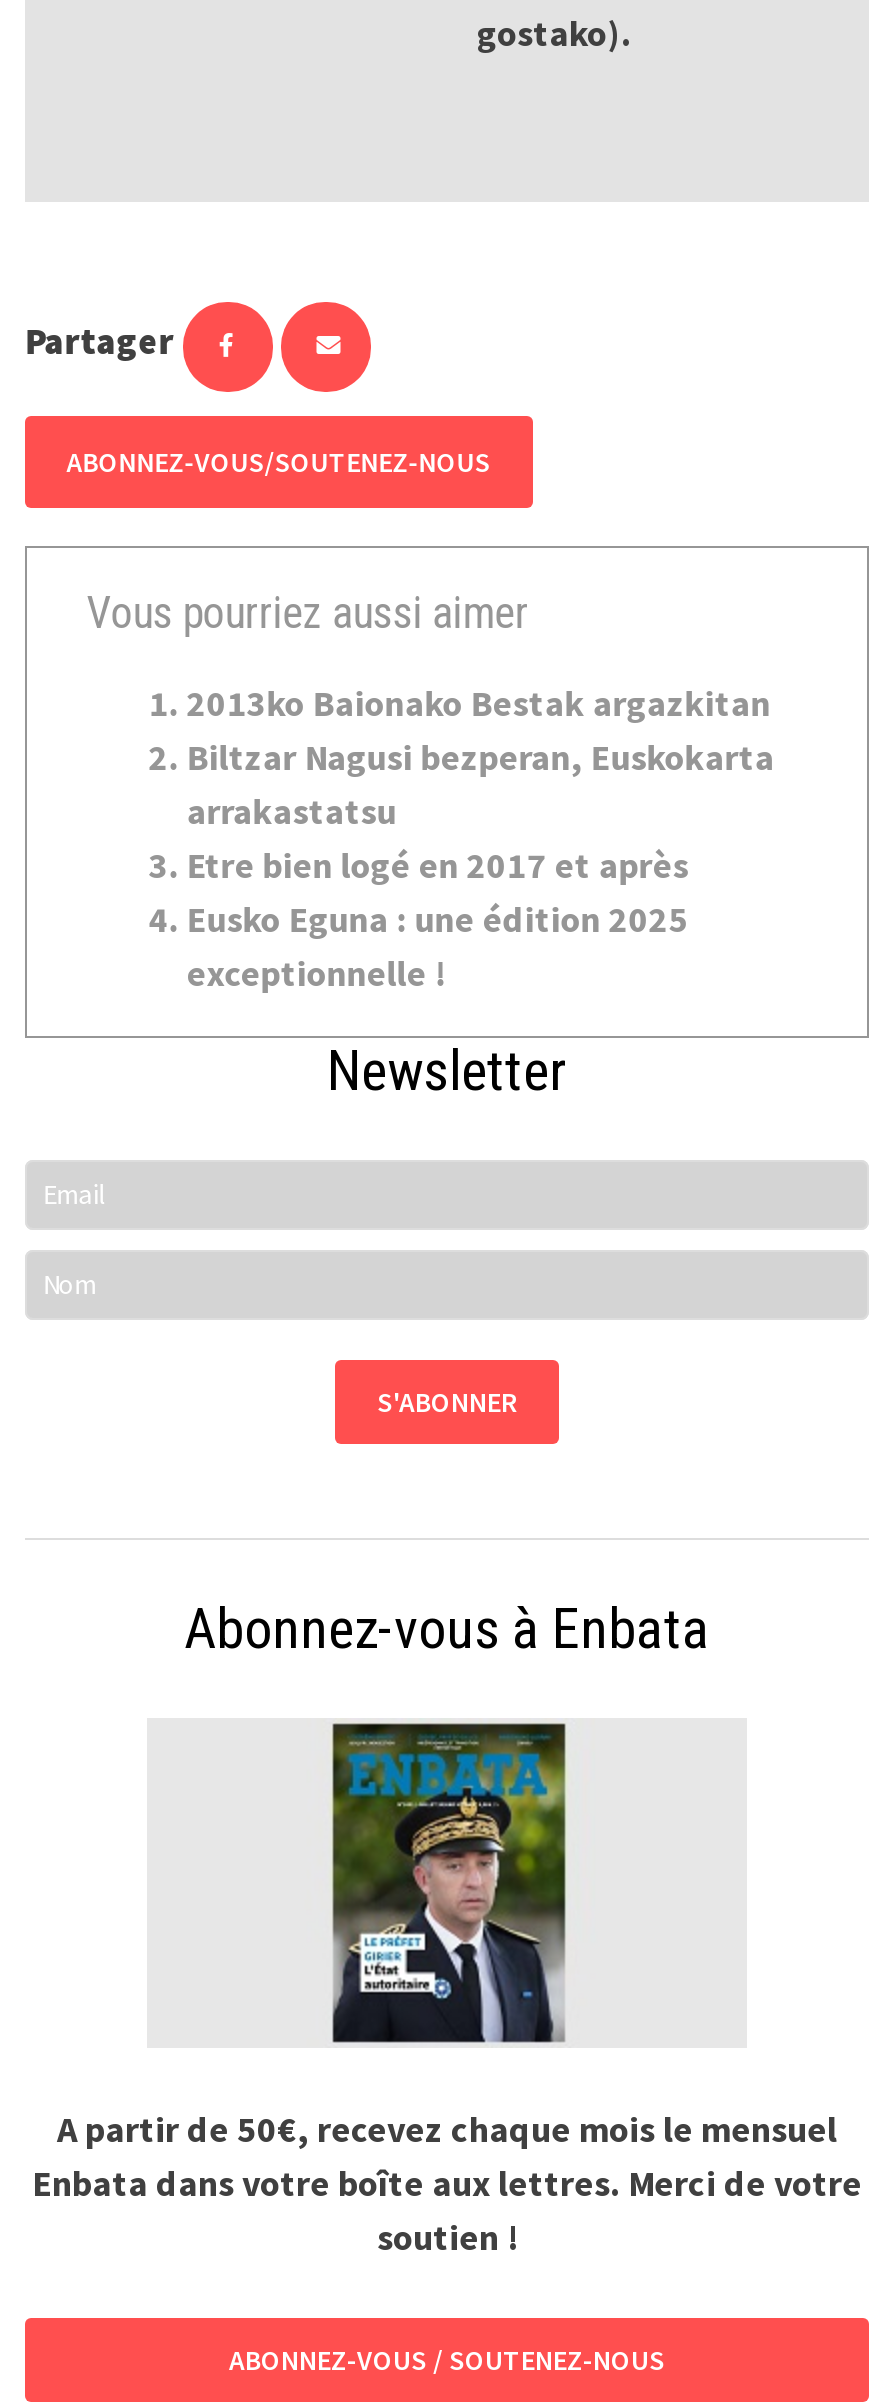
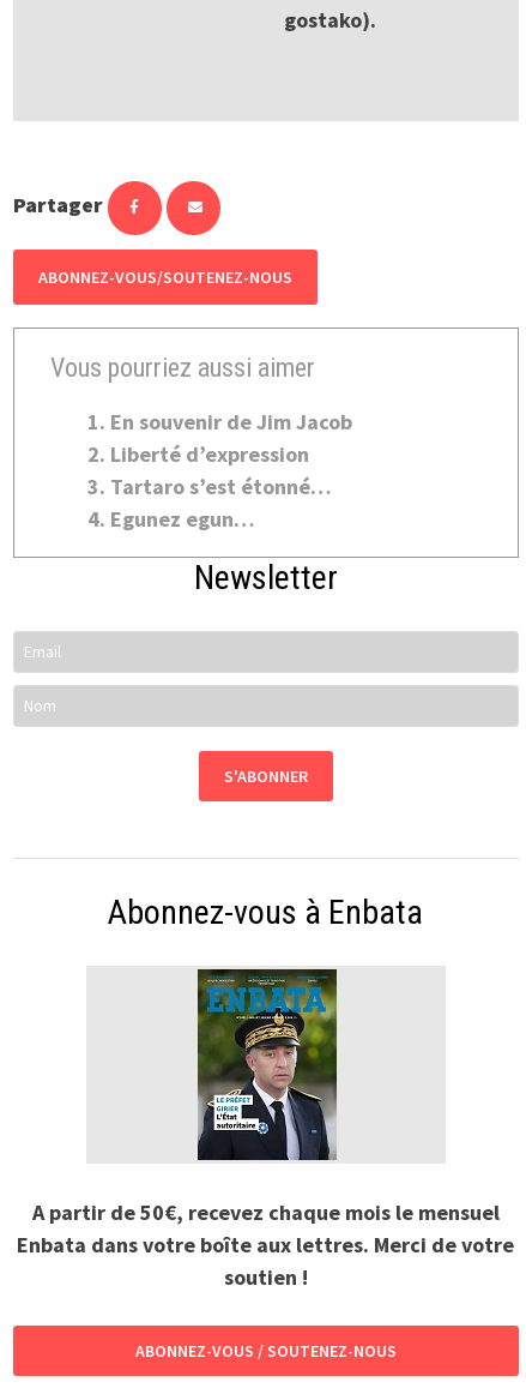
- 2013ko Baionako Bestak argazkitan
- Biltzar Nagusi bezperan, Euskokarta
- arrakastatsu
- Etre bien logé en 2017 et après
- Eusko Eguna : une édition 2025
- exceptionnelle !
+ En souvenir de Jim Jacob
+ Liberté d’expression
+ Tartaro s’est étonné…
+ Egunez egun…
